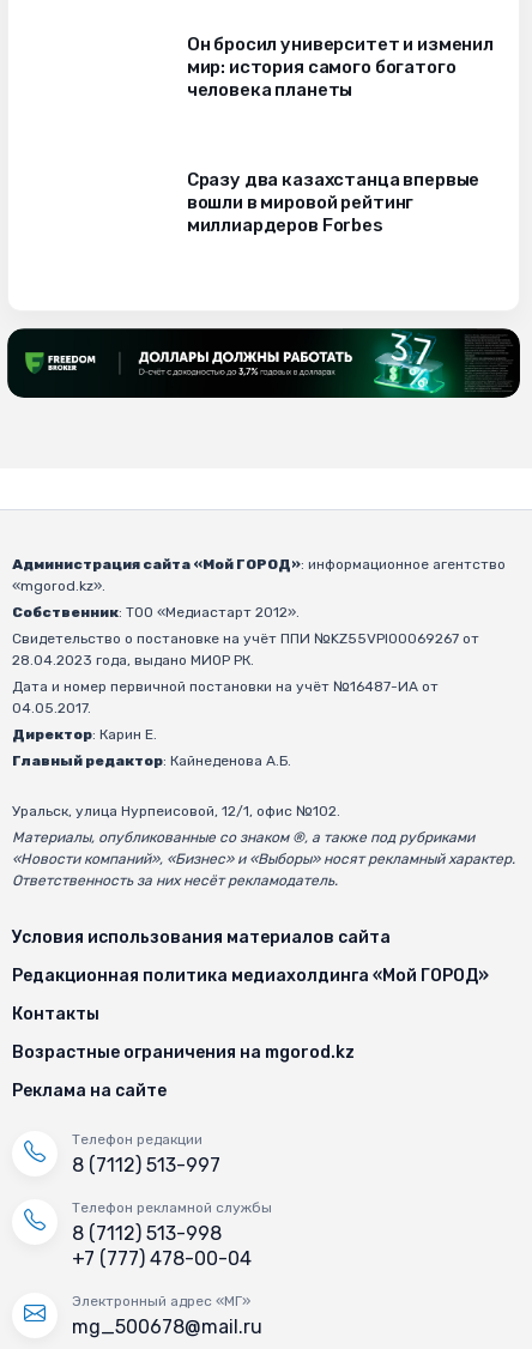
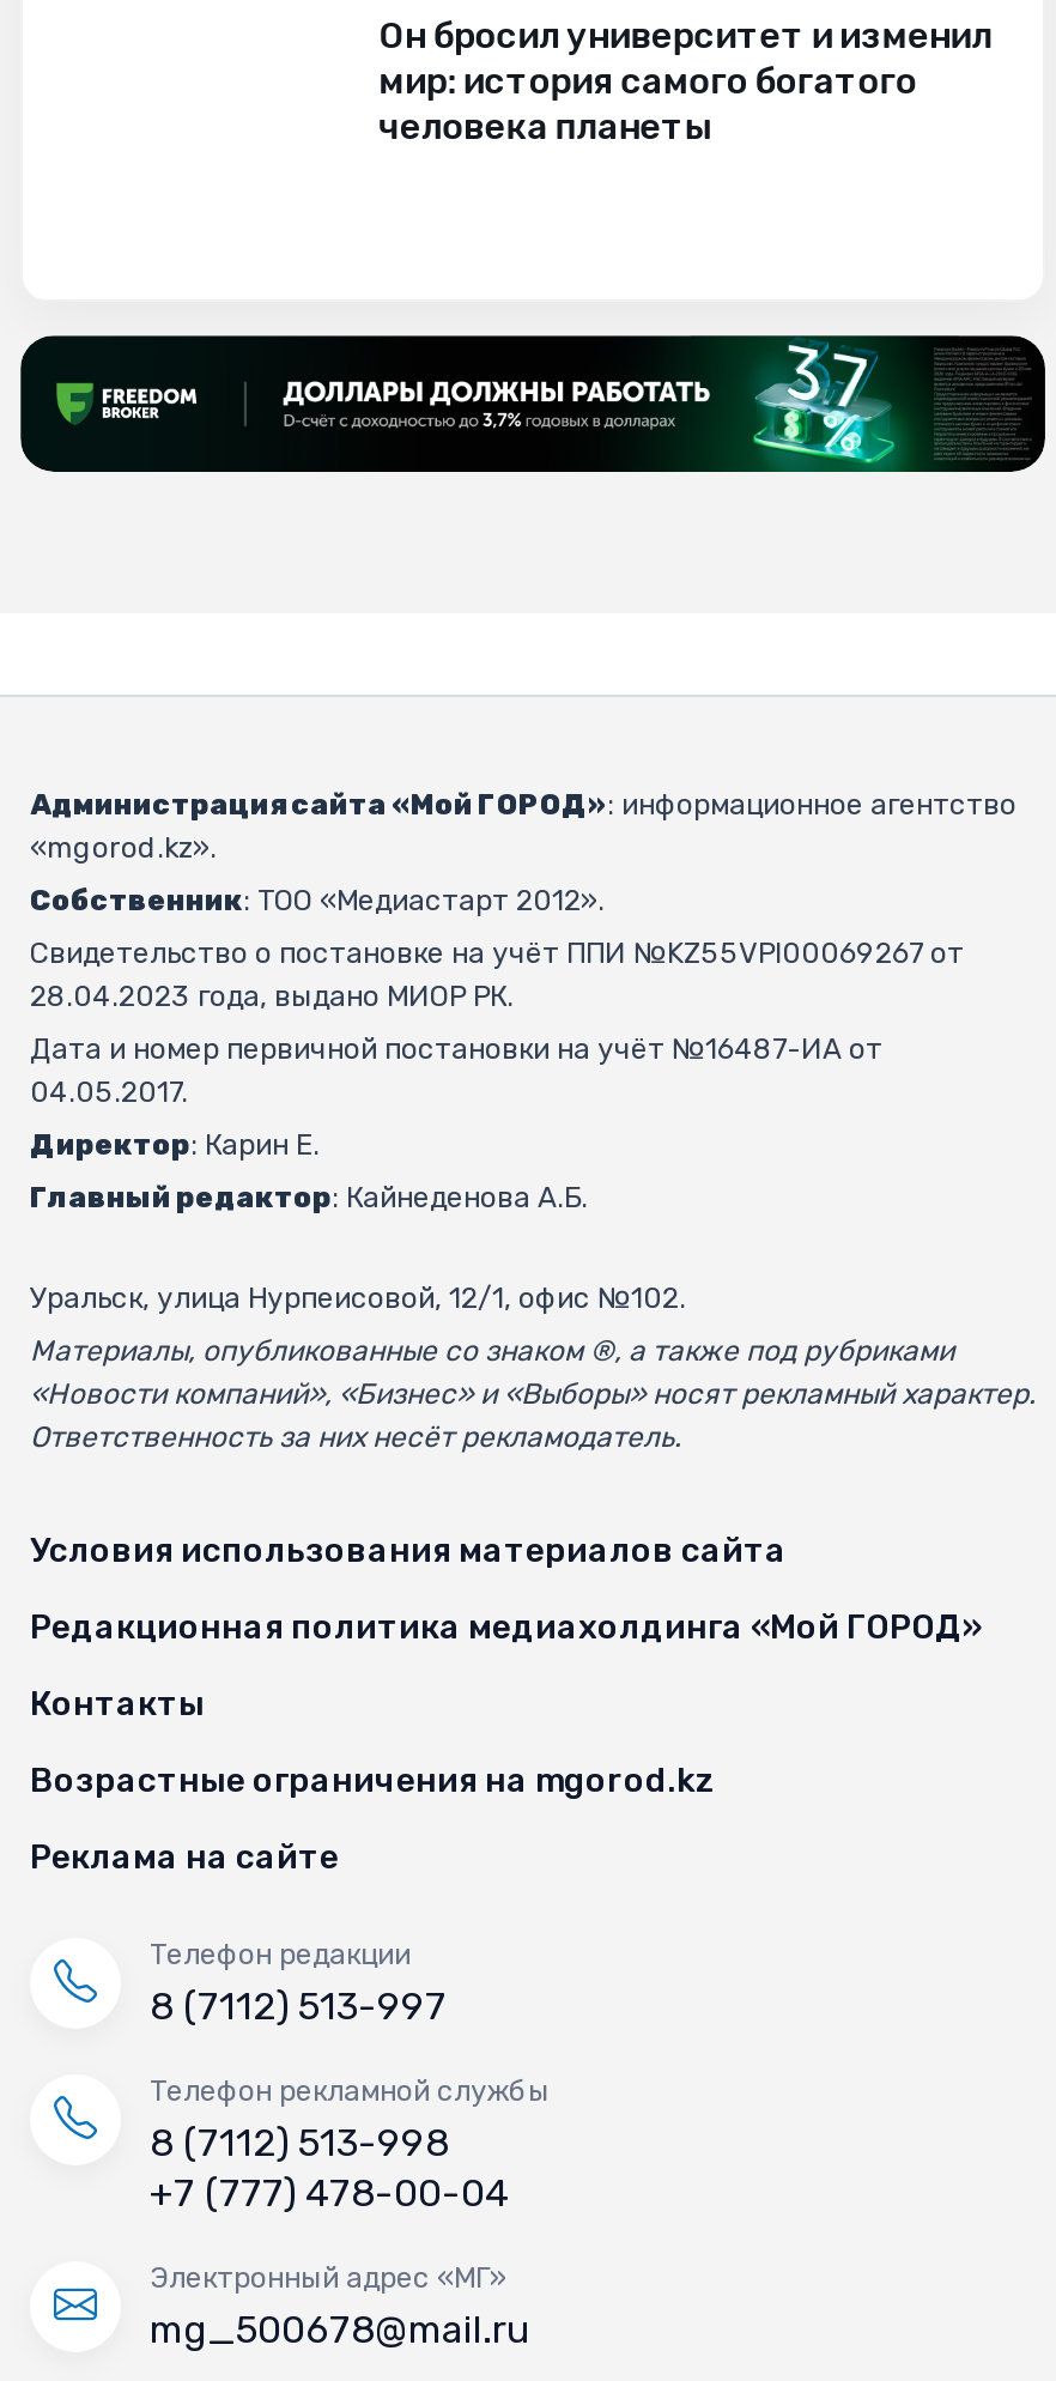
- Сразу два казахстанца впервые
- вошли в мировой рейтинг
- миллиардеров Forbes
